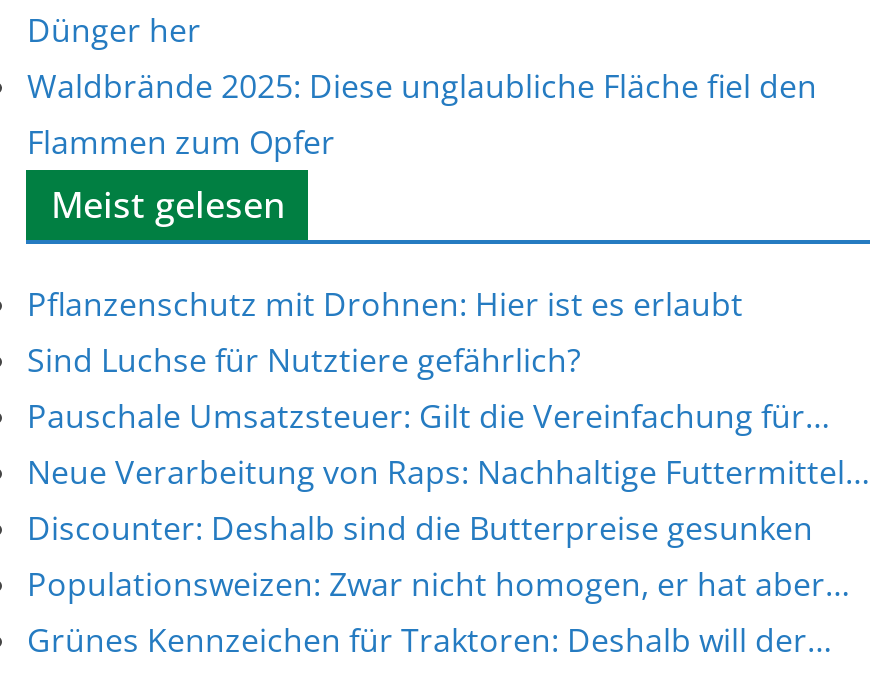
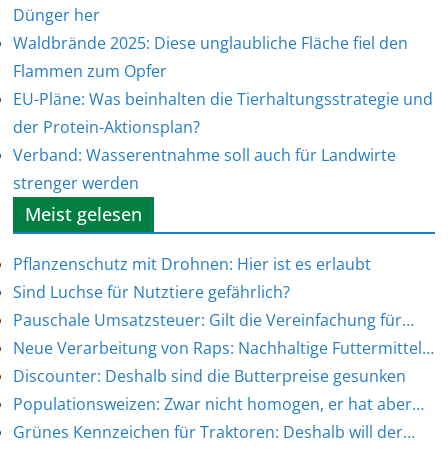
+ EU-Pläne: Was beinhalten die Tierhaltungsstrategie und
+ der Protein-Aktionsplan?
+ Verband: Wasserentnahme soll auch für Landwirte
+ strenger werden
